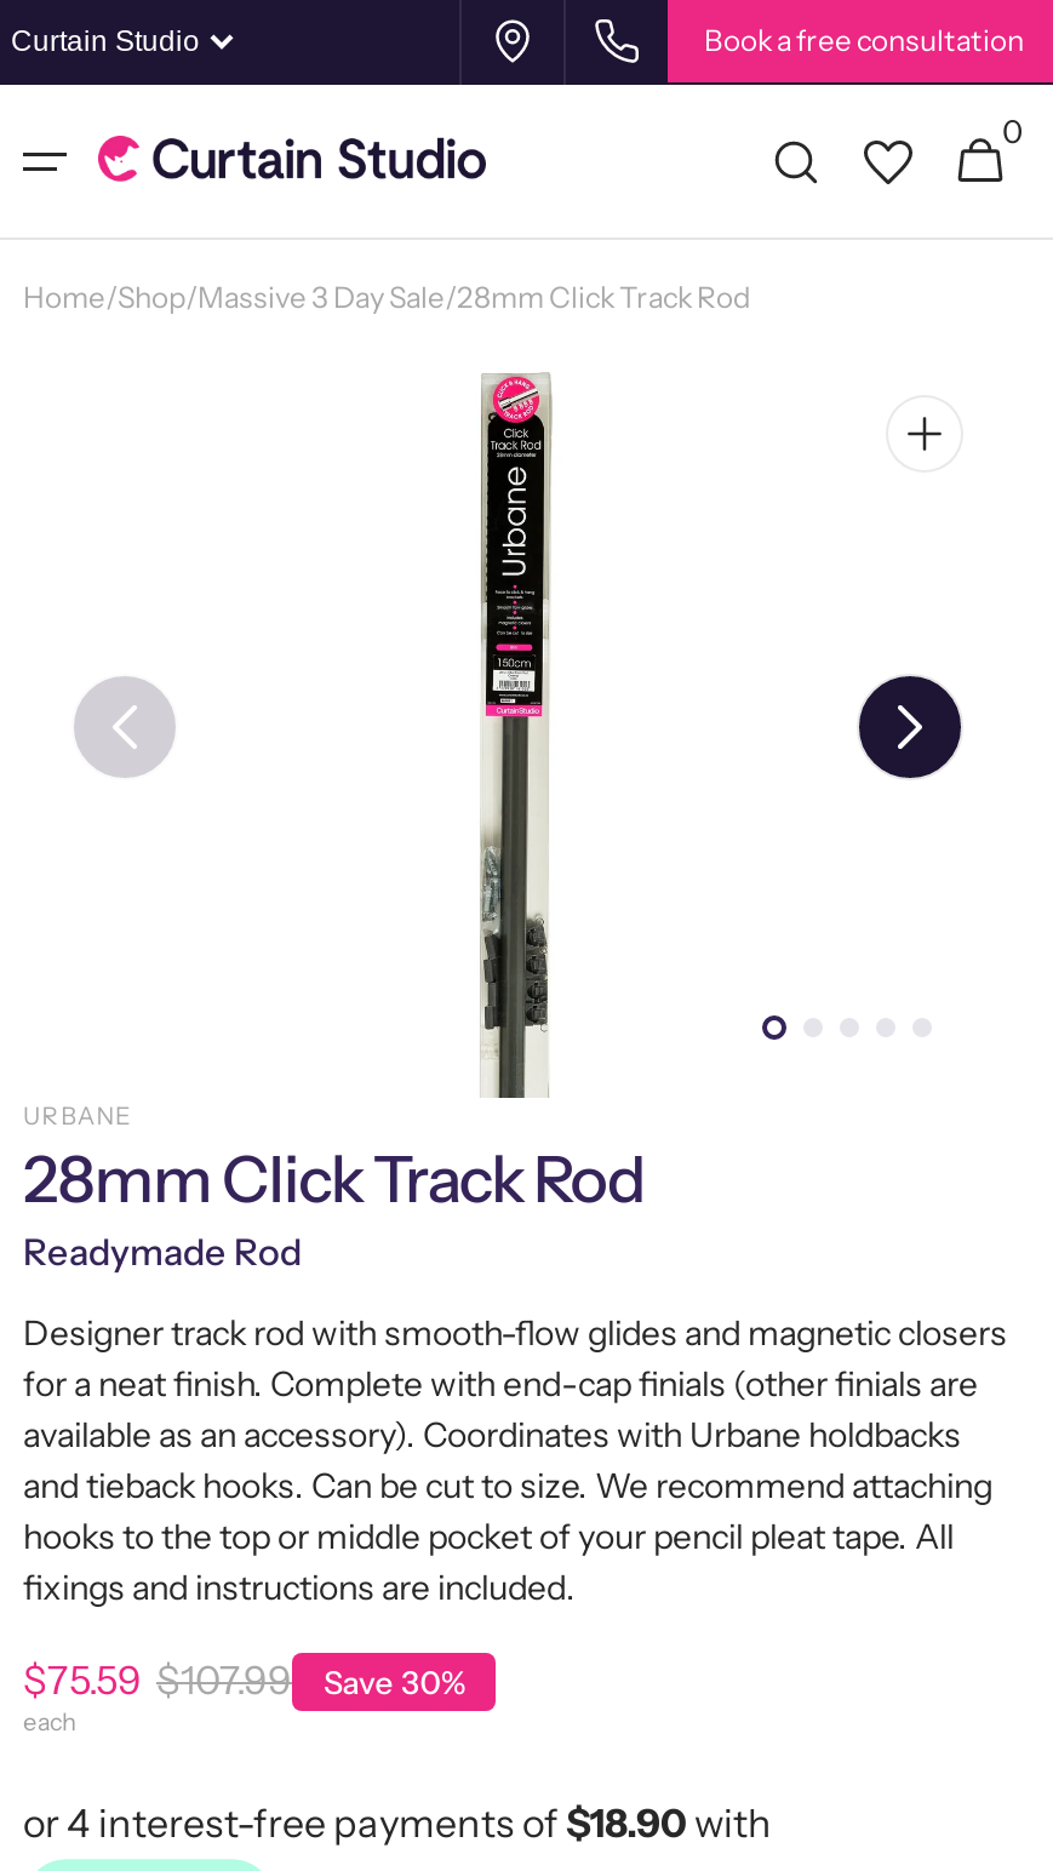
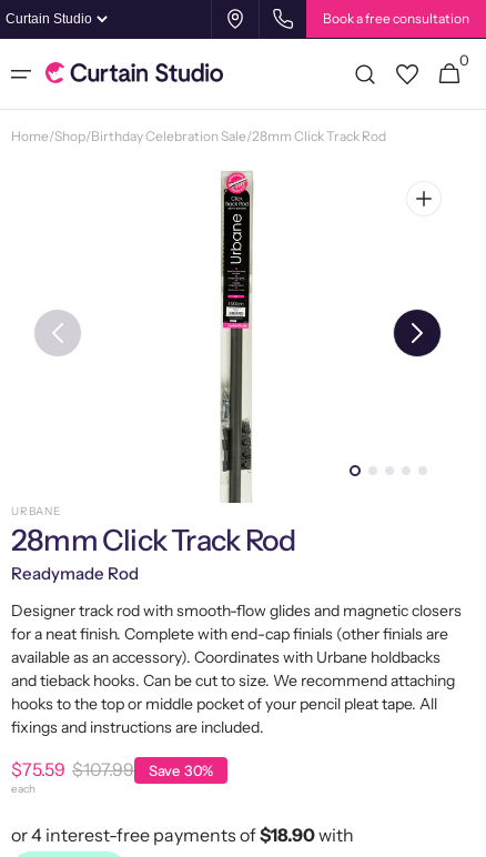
- Home/Shop/Massive 3 Day Sale/28mm Click Track Rod
+ Home/Shop/Birthday Celebration Sale/28mm Click Track Rod
